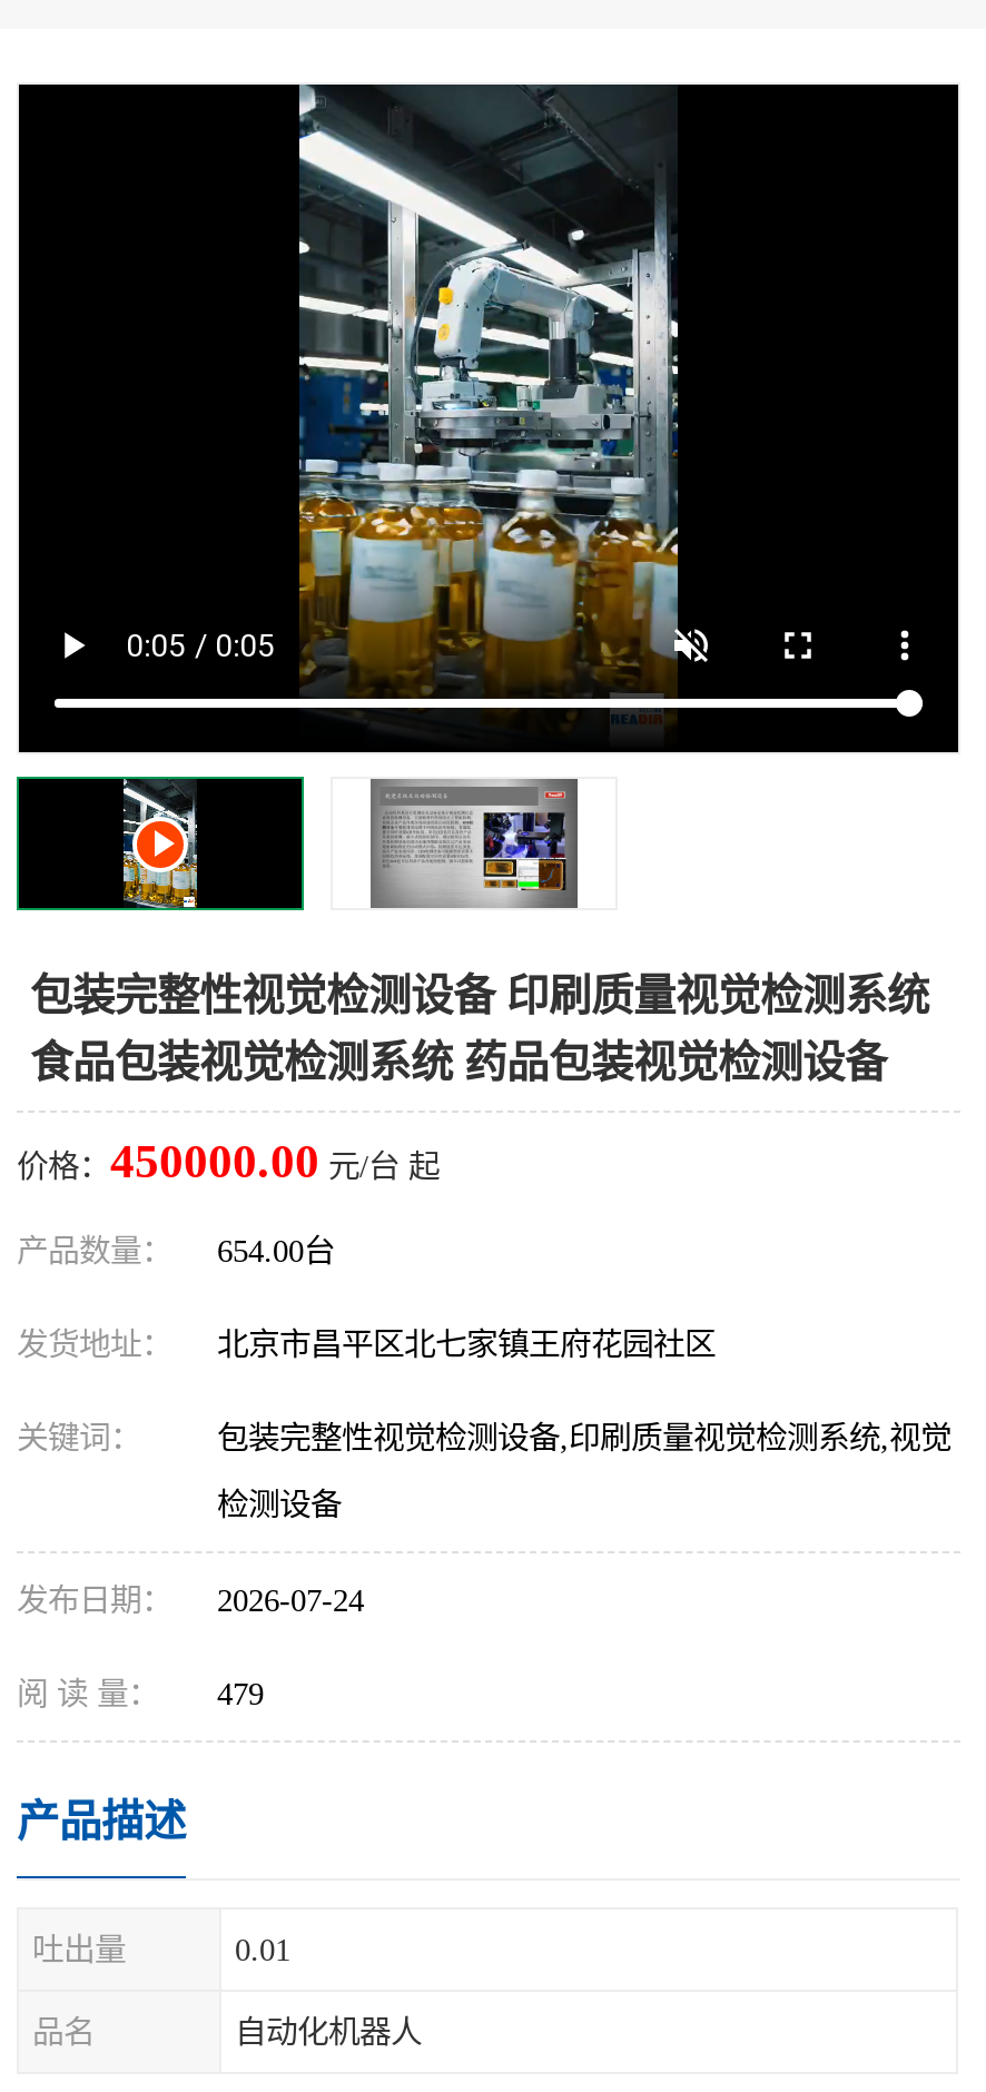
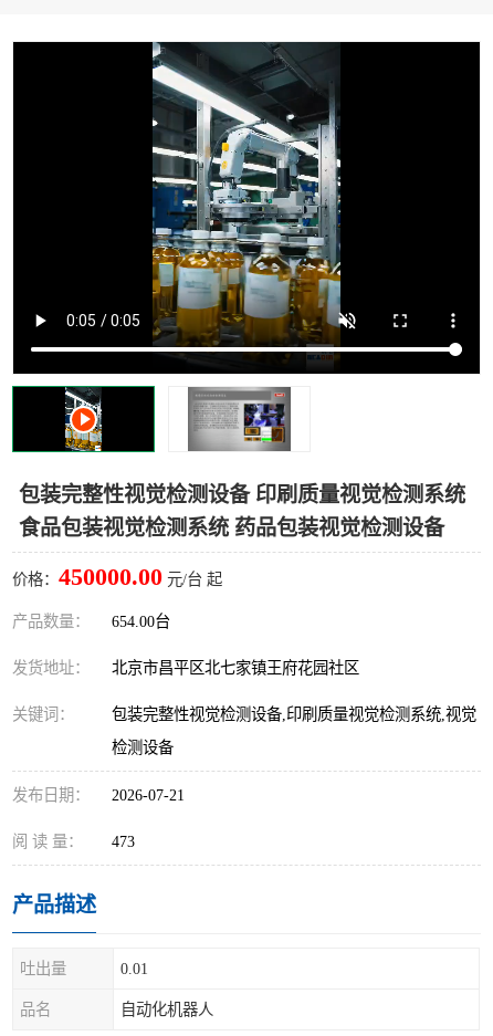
- 发布日期： 2026-07-24
+ 发布日期： 2026-07-21

- 阅 读 量： 479
+ 阅 读 量： 473
